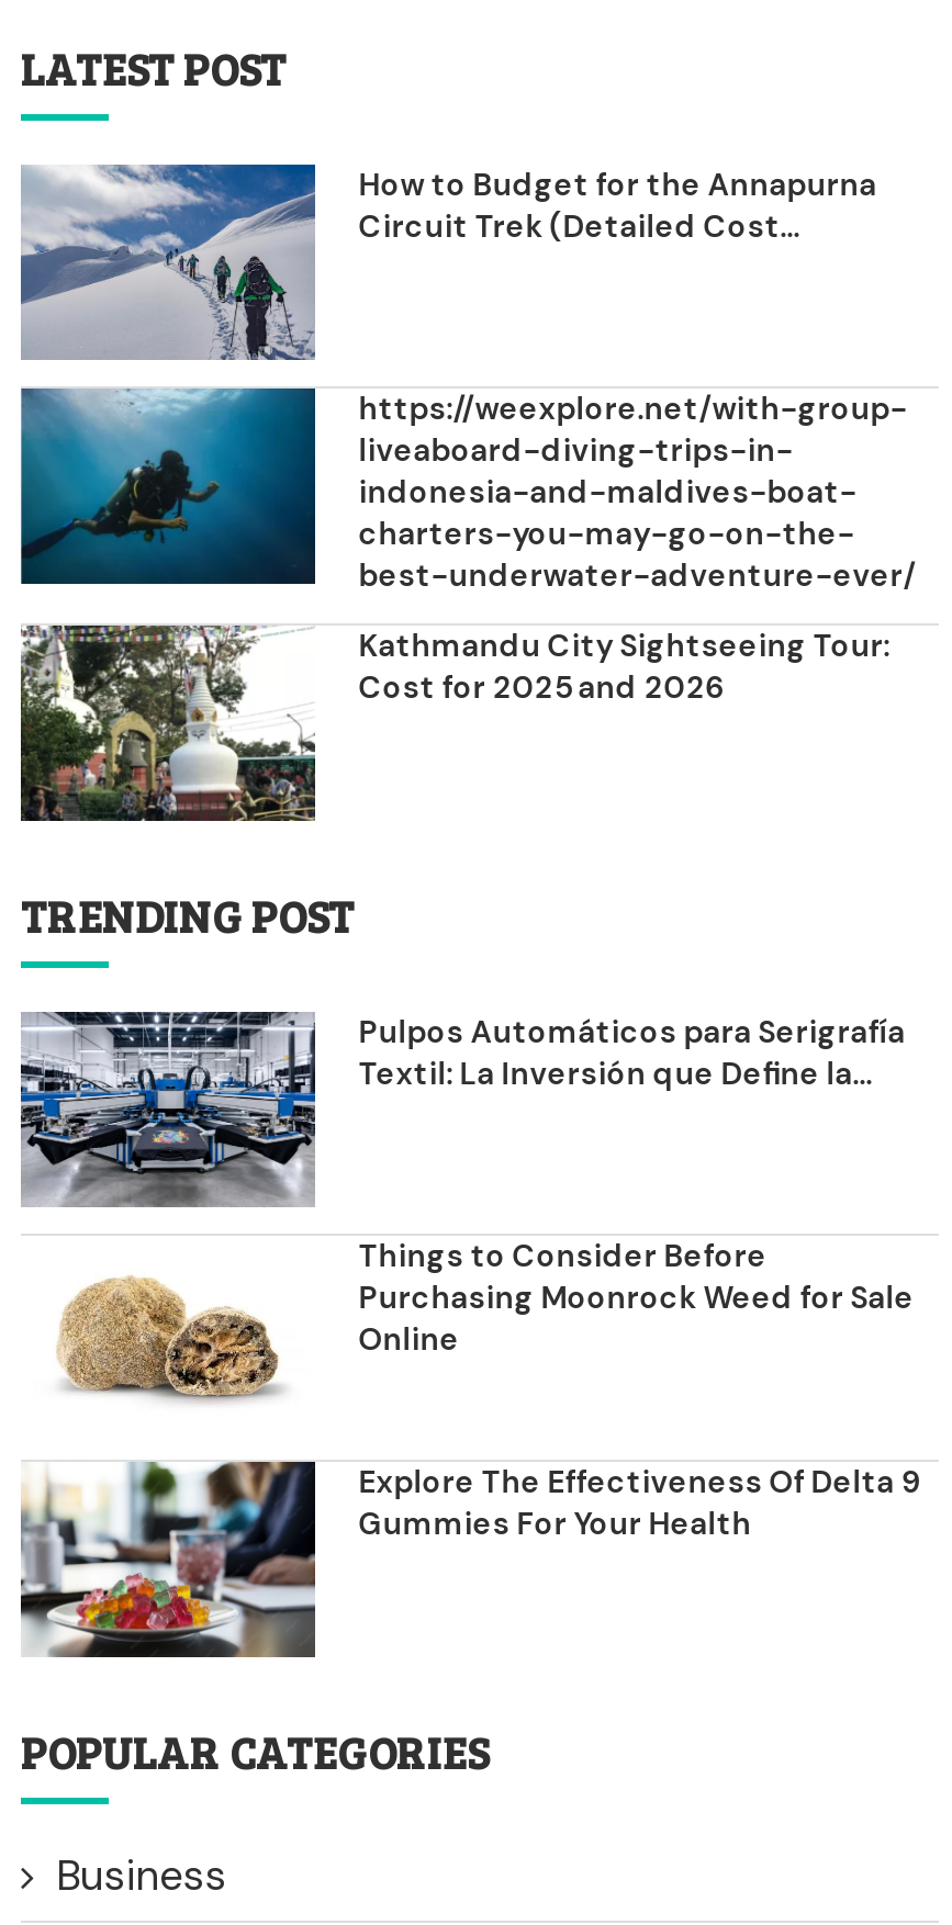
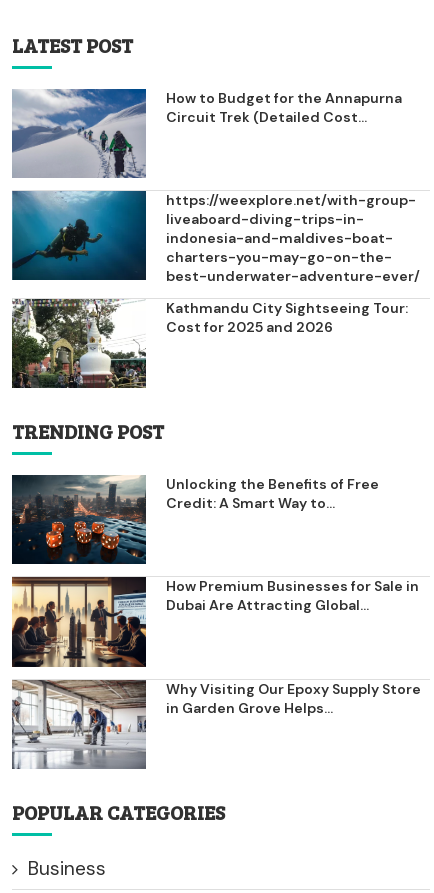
- [image]
- Pulpos Automáticos para Serigrafía
- Textil: La Inversión que Define la...
+ [image]
+ Unlocking the Benefits of Free
+ Credit: A Smart Way to...

- [image]
- Things to Consider Before
- Purchasing Moonrock Weed for Sale
- Online
+ [image]
+ How Premium Businesses for Sale in
+ Dubai Are Attracting Global...

- [image]
- Explore The Effectiveness Of Delta 9
- Gummies For Your Health
+ [image]
+ Why Visiting Our Epoxy Supply Store
+ in Garden Grove Helps...
